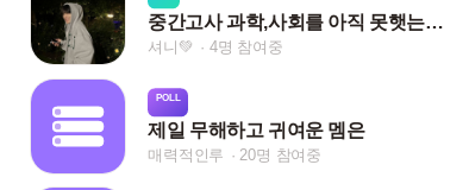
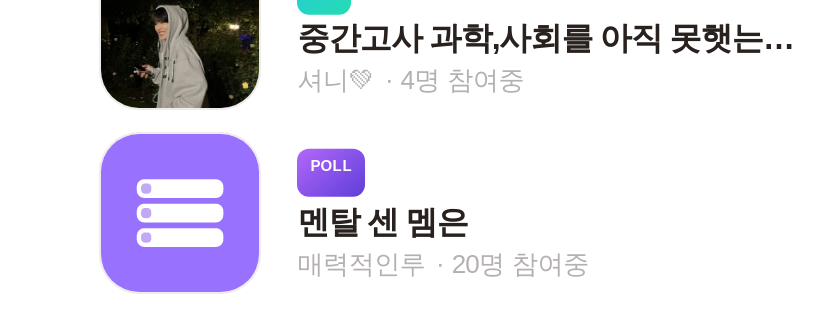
- 제일 무해하고 귀여운 멤은
+ 멘탈 센 멤은
